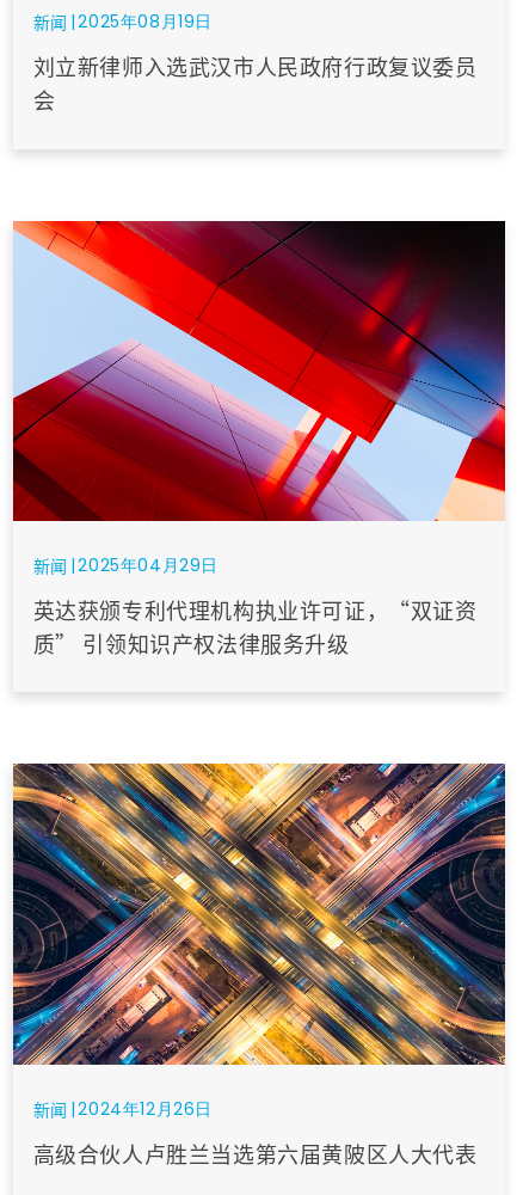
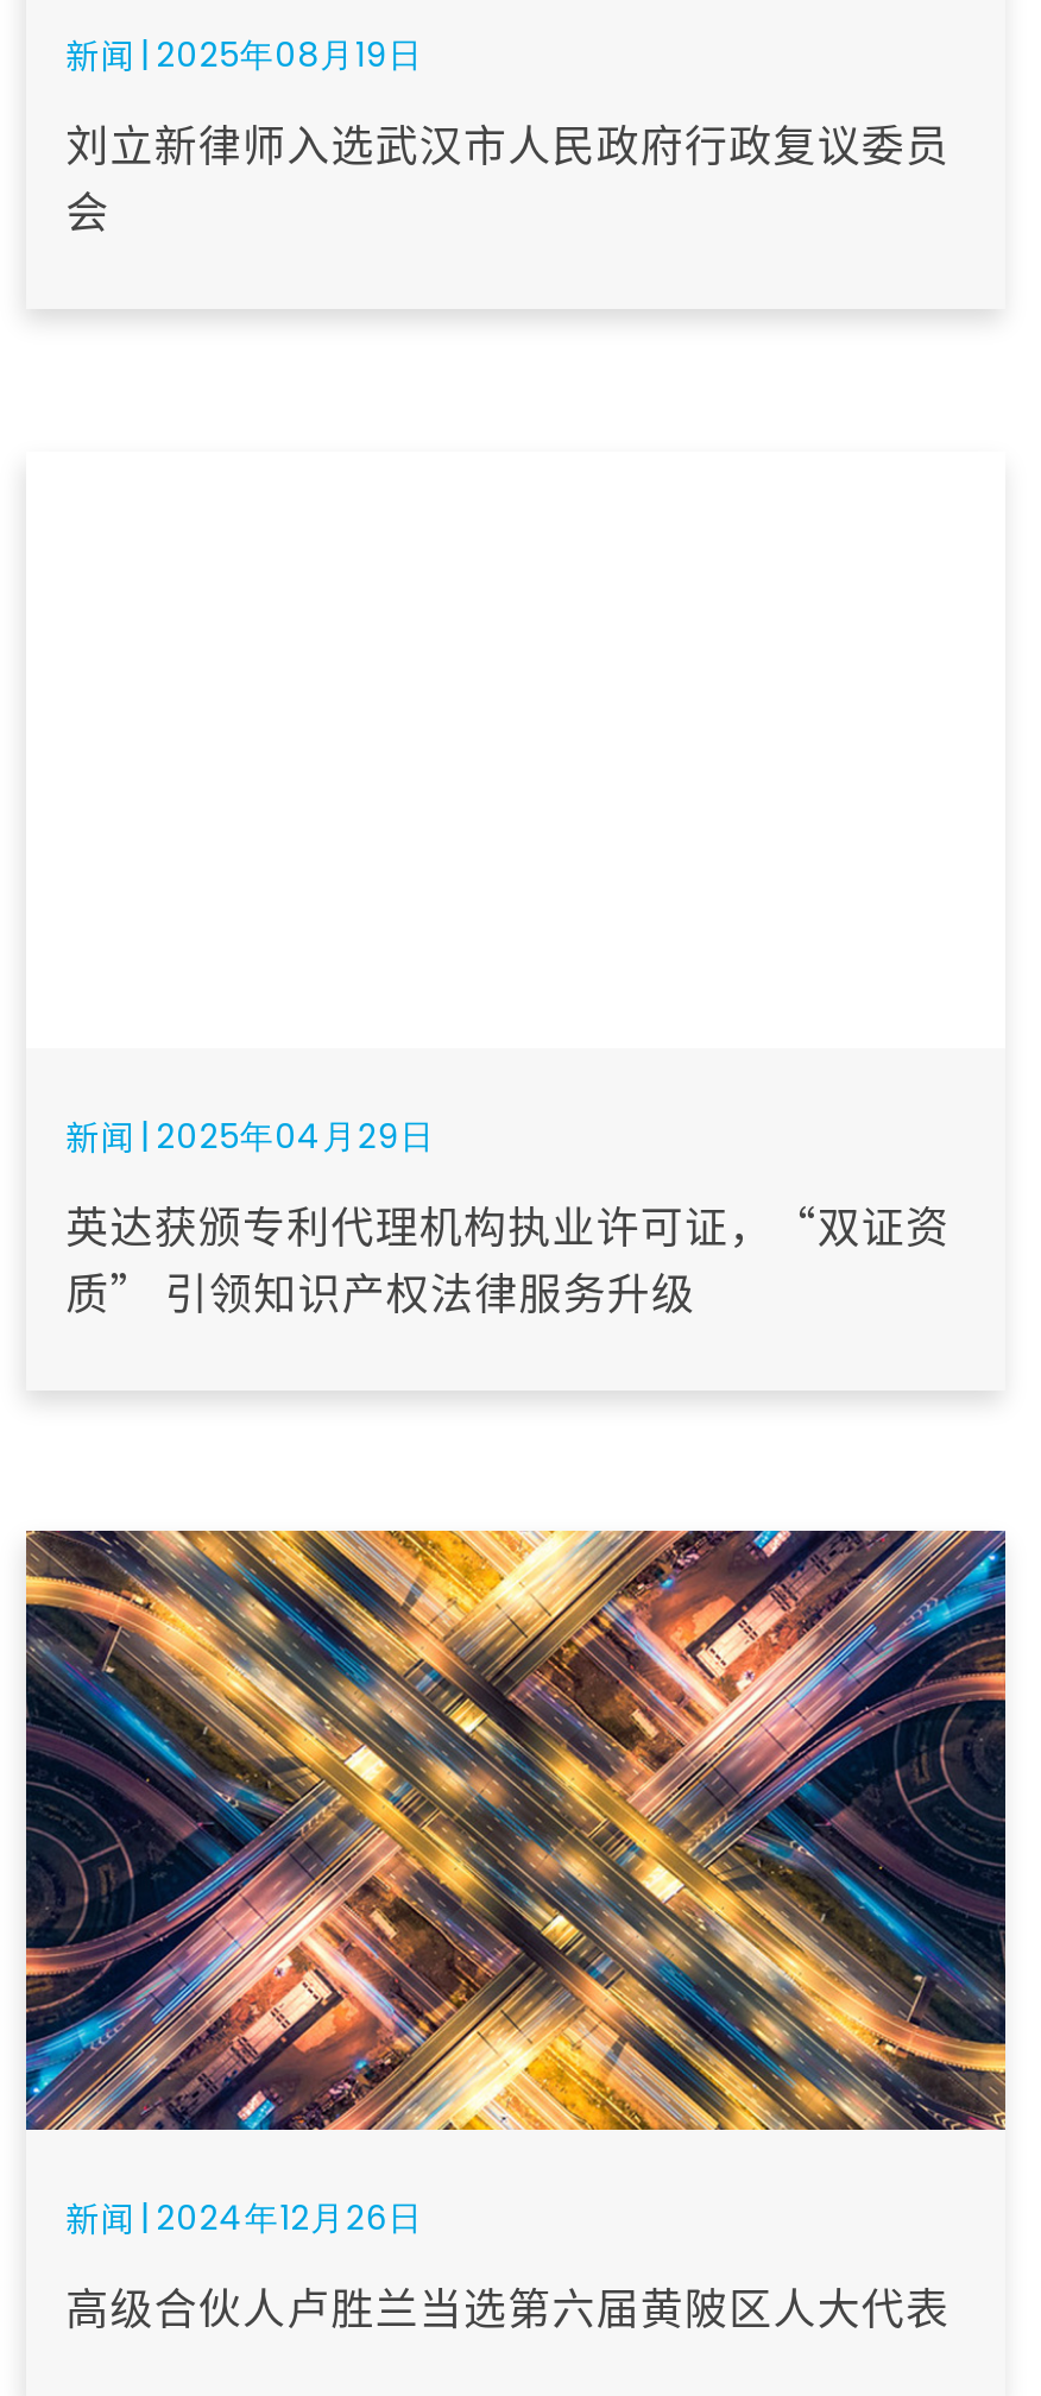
- [image]
